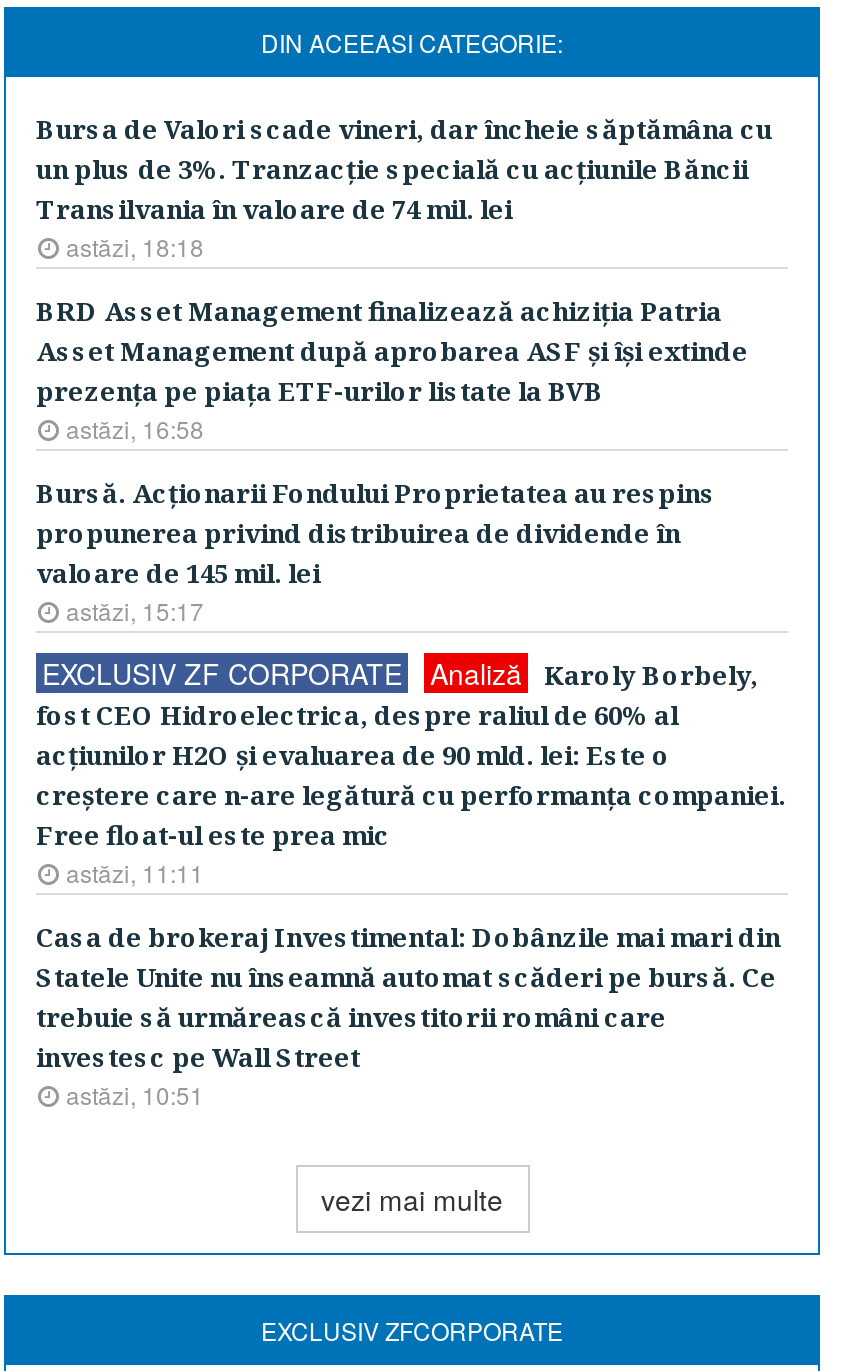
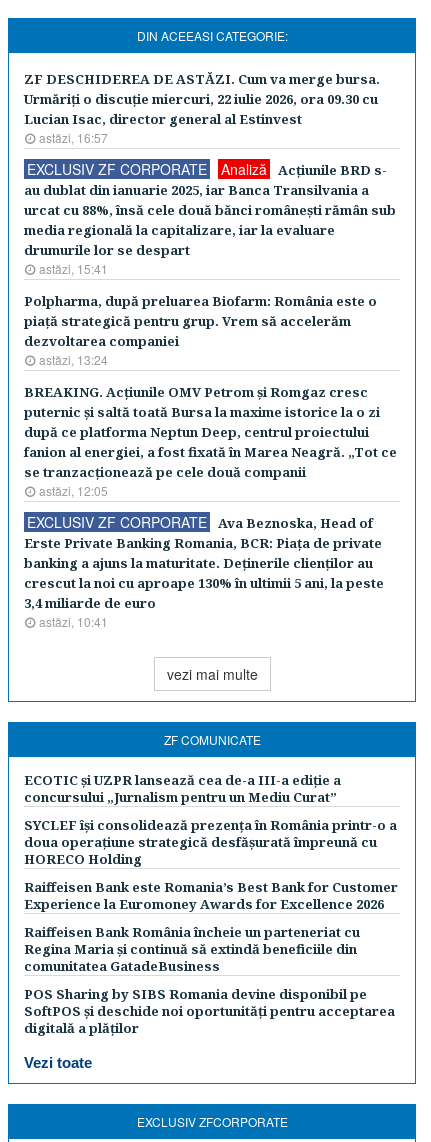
- Bursa de Valori scade vineri, dar încheie săptămâna cu
- un plus de 3%. Tranzacţie specială cu acţiunile Băncii
- Transilvania în valoare de 74 mil. lei
- astăzi, 18:18
- BRD Asset Management finalizează achiziţia Patria
- Asset Management după aprobarea ASF şi îşi extinde
- prezenţa pe piaţa ETF-urilor listate la BVB
- astăzi, 16:58
- Bursă. Acţionarii Fondului Proprietatea au respins
- propunerea privind distribuirea de dividende în
- valoare de 145 mil. lei
- astăzi, 15:17
+ ZF DESCHIDEREA DE ASTĂZI. Cum va merge bursa.
+ Urmăriţi o discuţie miercuri, 22 iulie 2026, ora 09.30 cu
+ Lucian Isac, director general al Estinvest
+ astăzi, 16:57

- Karoly Borbely,
- fost CEO Hidroelectrica, despre raliul de 60% al
- acţiunilor H2O şi evaluarea de 90 mld. lei: Este o
- creştere care n-are legătură cu performanţa companiei.
- Free float-ul este prea mic
- astăzi, 11:11
- Casa de brokeraj Investimental: Dobânzile mai mari din
- Statele Unite nu înseamnă automat scăderi pe bursă. Ce
- trebuie să urmărească investitorii români care
- investesc pe Wall Street
- astăzi, 10:51
+ Acţiunile BRD s-
+ au dublat din ianuarie 2025, iar Banca Transilvania a
+ urcat cu 88%, însă cele două bănci româneşti rămân sub
+ media regională la capitalizare, iar la evaluare
+ drumurile lor se despart
+ astăzi, 15:41
+ Polpharma, după preluarea Biofarm: România este o
+ piaţă strategică pentru grup. Vrem să accelerăm
+ dezvoltarea companiei
+ astăzi, 13:24
+ BREAKING. Acţiunile OMV Petrom şi Romgaz cresc
+ puternic şi saltă toată Bursa la maxime istorice la o zi
+ după ce platforma Neptun Deep, centrul proiectului
+ fanion al energiei, a fost fixată în Marea Neagră. „Tot ce
+ se tranzacţionează pe cele două companii
+ astăzi, 12:05
+ EXCLUSIV ZF CORPORATE
+ Ava Beznoska, Head of
+ Erste Private Banking Romania, BCR: Piaţa de private
+ banking a ajuns la maturitate. Deţinerile clienţilor au
+ crescut la noi cu aproape 130% în ultimii 5 ani, la peste
+ 3,4 miliarde de euro
+ astăzi, 10:41

moved up: EXCLUSIV ZF CORPORATE | Analiză

+ ZF COMUNICATE
+ ECOTIC și UZPR lansează cea de-a III-a ediție a
+ concursului „Jurnalism pentru un Mediu Curat”
+ SYCLEF își consolidează prezența în România printr-o a
+ doua operațiune strategică desfășurată împreună cu
+ HORECO Holding
+ Raiffeisen Bank este Romania’s Best Bank for Customer
+ Experience la Euromoney Awards for Excellence 2026
+ Raiffeisen Bank România încheie un parteneriat cu
+ Regina Maria și continuă să extindă beneficiile din
+ comunitatea GatadeBusiness
+ POS Sharing by SIBS Romania devine disponibil pe
+ SoftPOS și deschide noi oportunități pentru acceptarea
+ digitală a plăților
+ Vezi toate
